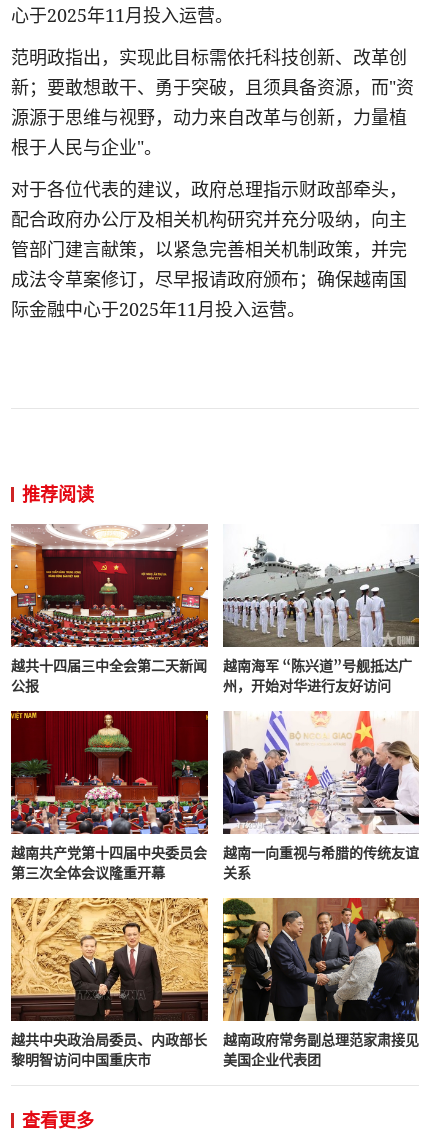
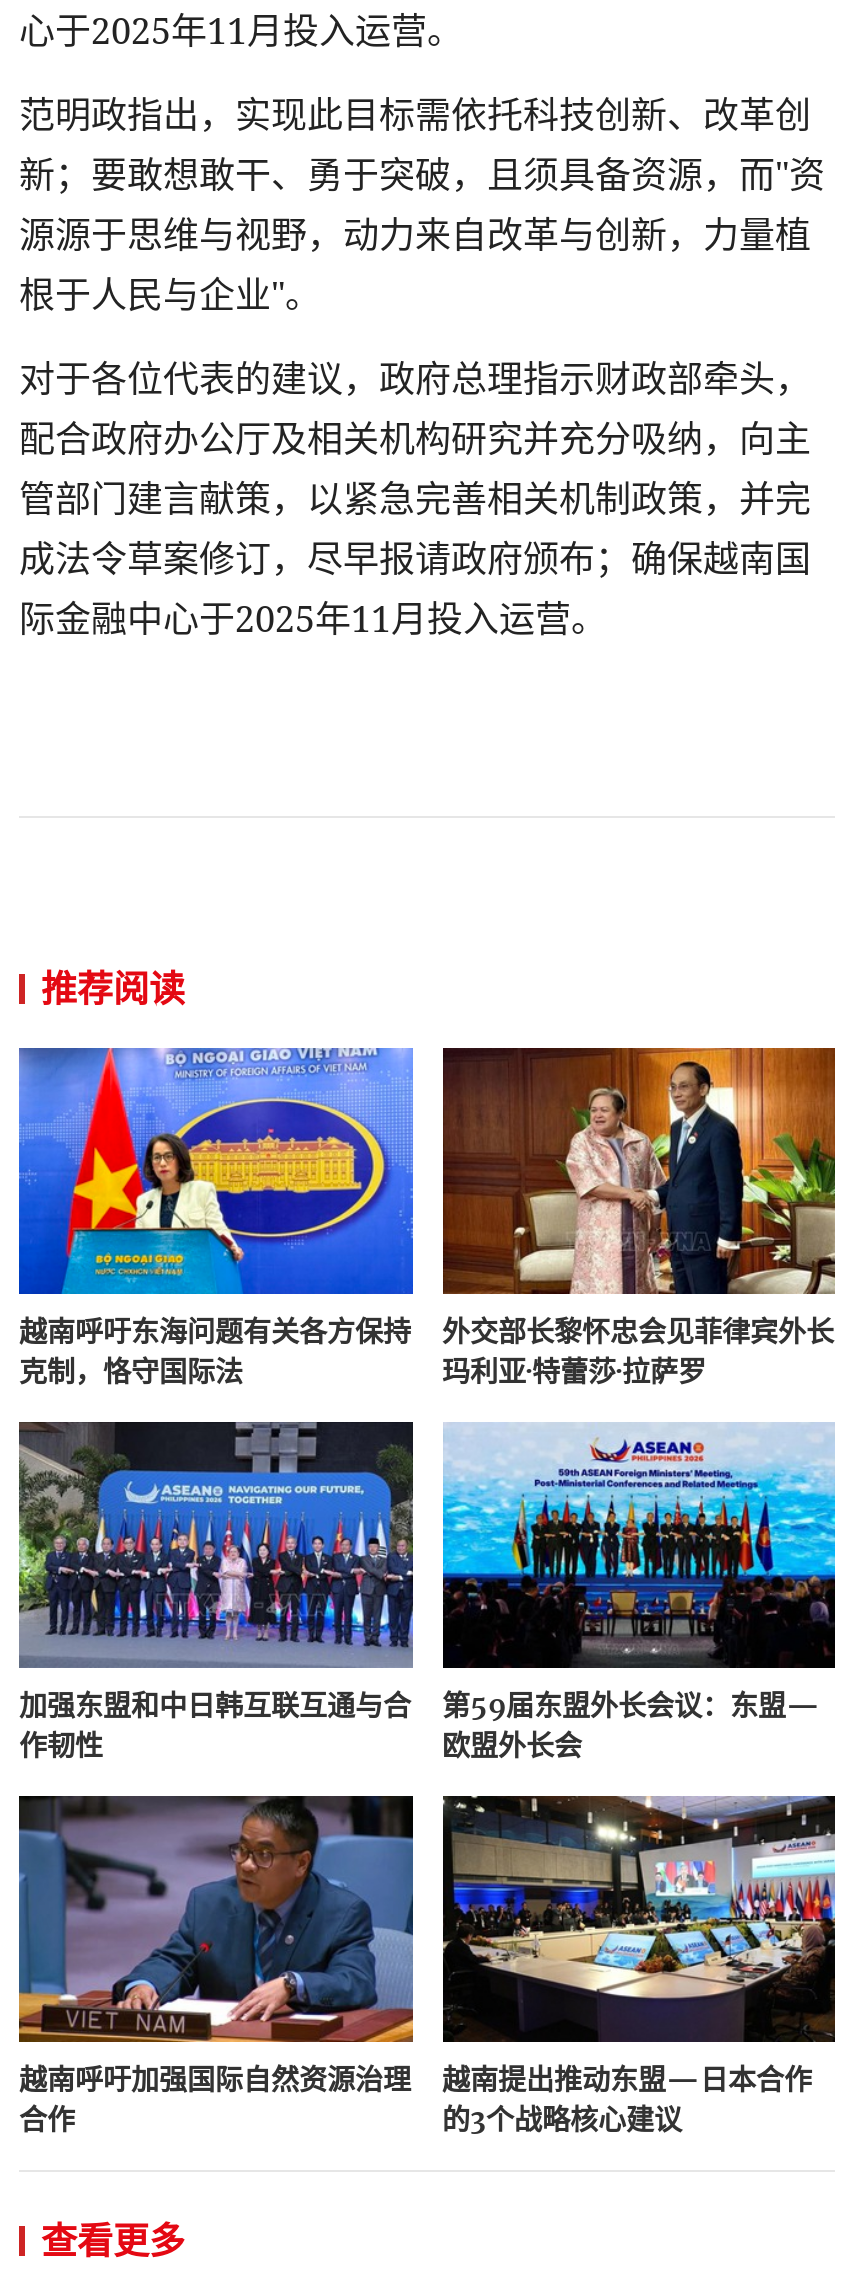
- [image]
- 越共十四届三中全会第二天新闻
- 公报
+ [image]
+ 越南呼吁东海问题有关各方保持
+ 克制，恪守国际法

- [image]
- 越南海军 “陈兴道”号舰抵达广
- 州，开始对华进行友好访问
+ [image]
+ 外交部长黎怀忠会见菲律宾外长
+ 玛利亚·特蕾莎·拉萨罗

- [image]
- 越南共产党第十四届中央委员会
- 第三次全体会议隆重开幕
+ [image]
+ 加强东盟和中日韩互联互通与合
+ 作韧性

- [image]
- 越南一向重视与希腊的传统友谊
- 关系
+ [image]
+ 第59届东盟外长会议：东盟—
+ 欧盟外长会

- [image]
- 越共中央政治局委员、内政部长
- 黎明智访问中国重庆市
+ [image]
+ 越南呼吁加强国际自然资源治理
+ 合作

- [image]
- 越南政府常务副总理范家肃接见
- 美国企业代表团
+ [image]
+ 越南提出推动东盟—日本合作
+ 的3个战略核心建议
